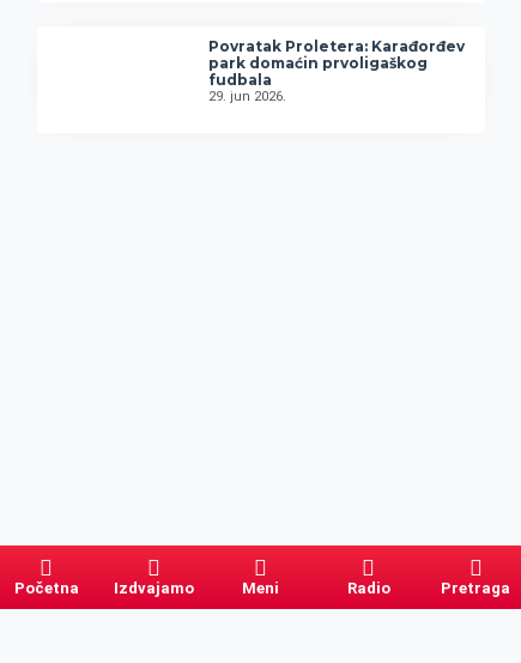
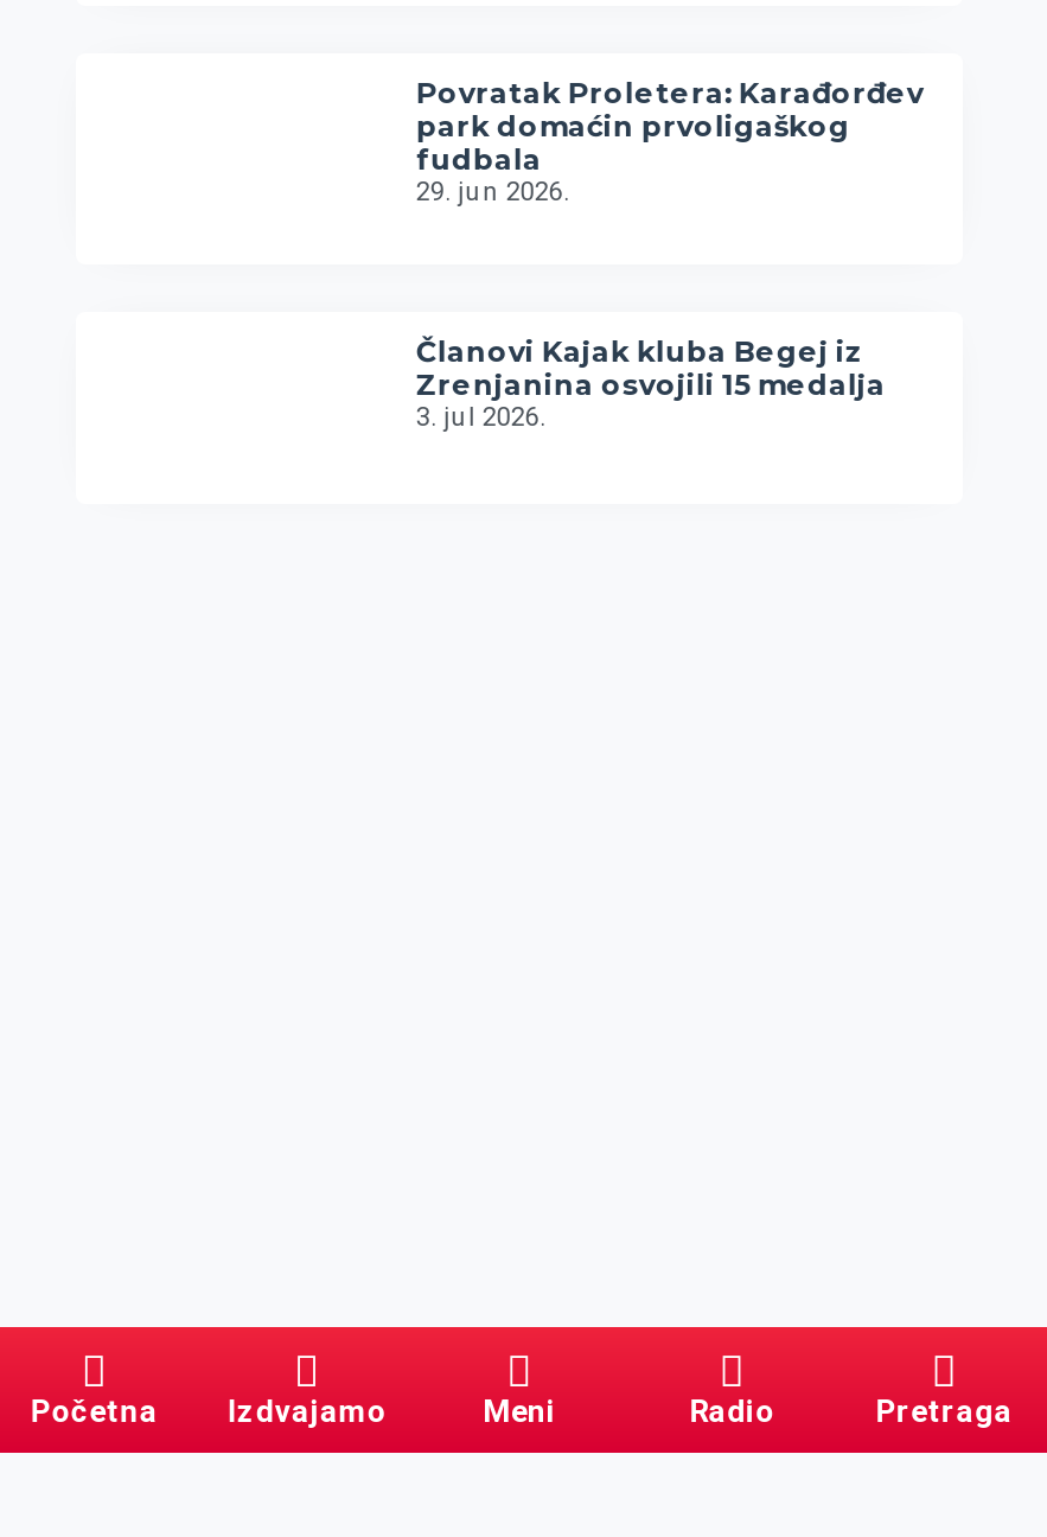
+ Članovi Kajak kluba Begej iz
+ Zrenjanina osvojili 15 medalja
+ 3. jul 2026.
